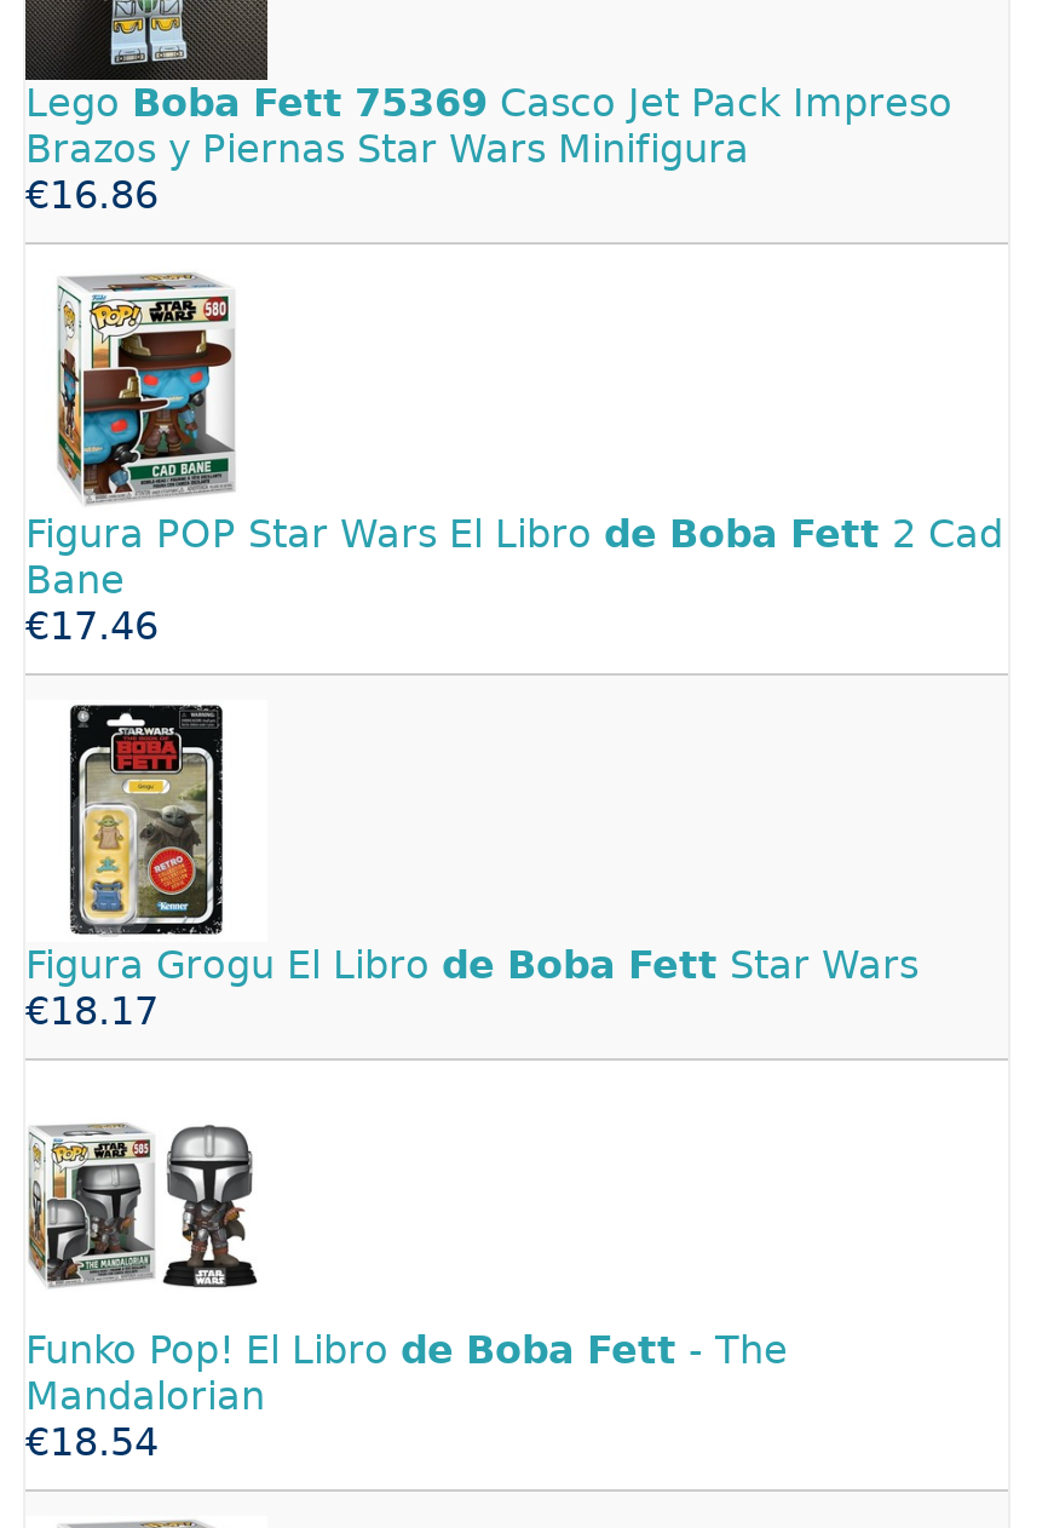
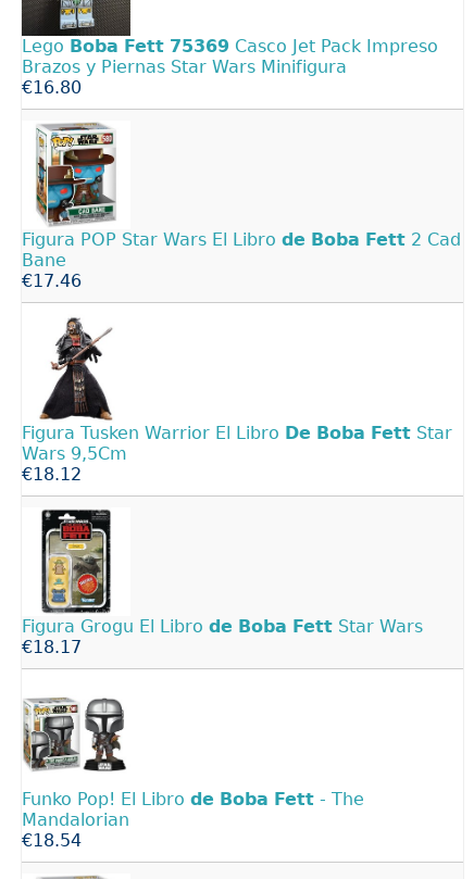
- €16.86
+ €16.80

+ [image]
+ Figura Tusken Warrior El Libro De Boba Fett Star
+ Wars 9,5Cm
+ €18.12
